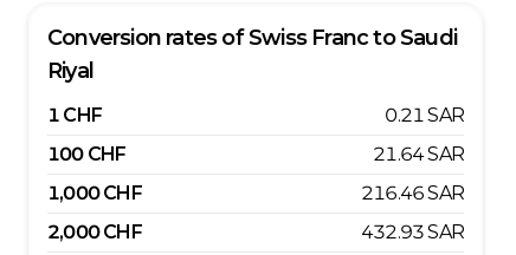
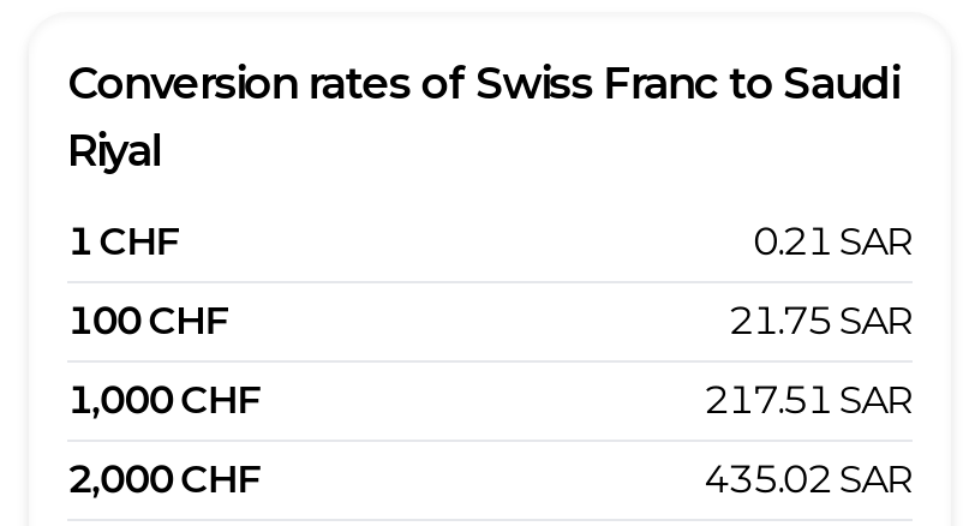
- 21.64 SAR
+ 21.75 SAR

- 216.46 SAR
+ 217.51 SAR

- 432.93 SAR
+ 435.02 SAR
